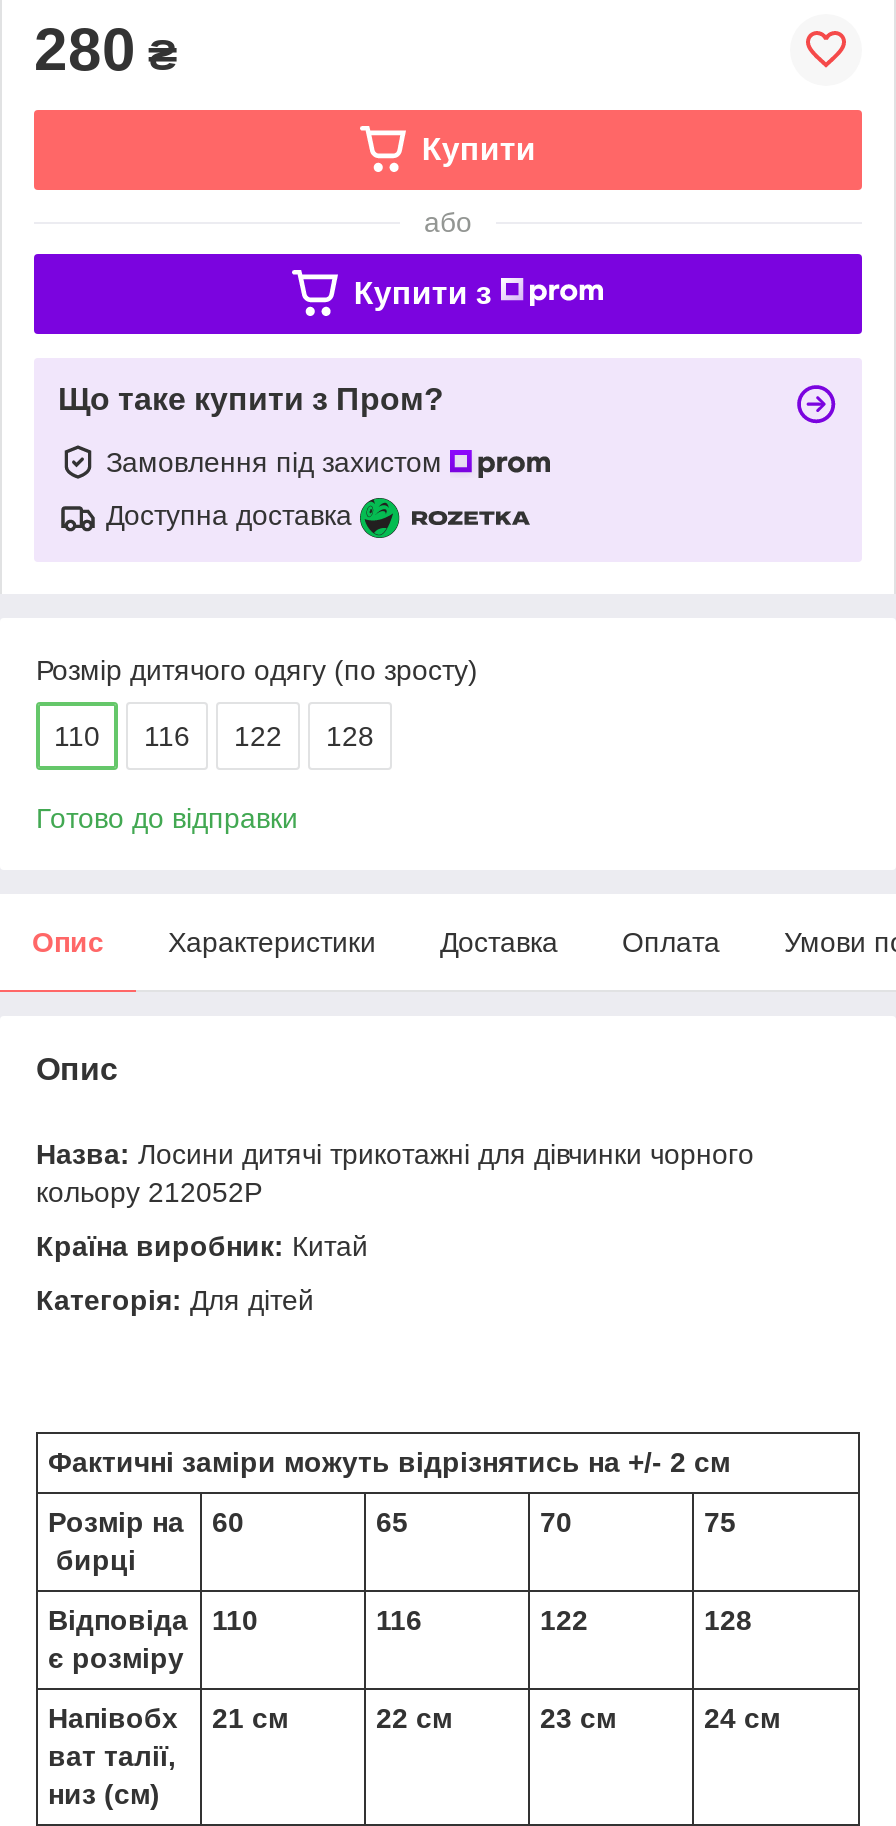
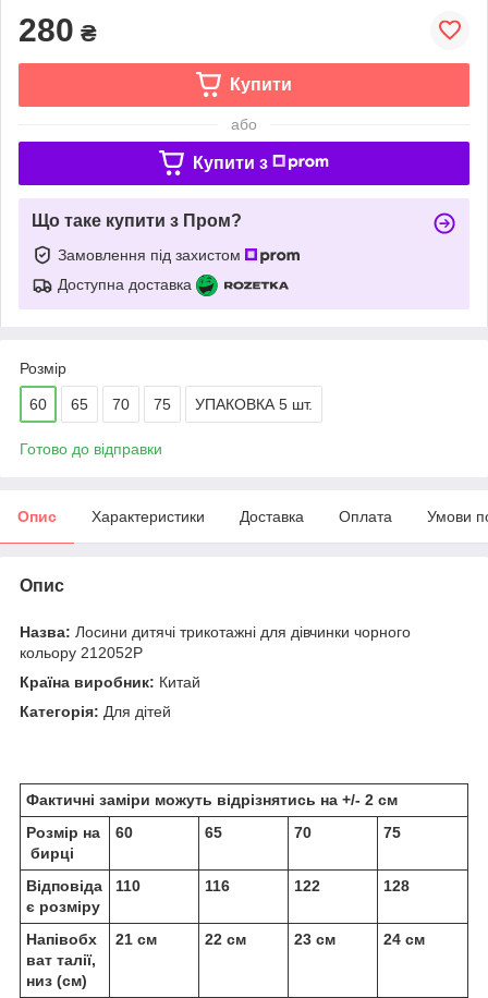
- Розмір дитячого одягу (по зросту)
+ Розмір

- 110
- 116
- 122
- 128
+ 60
+ 65
+ 70
+ 75
+ УПАКОВКА 5 шт.
